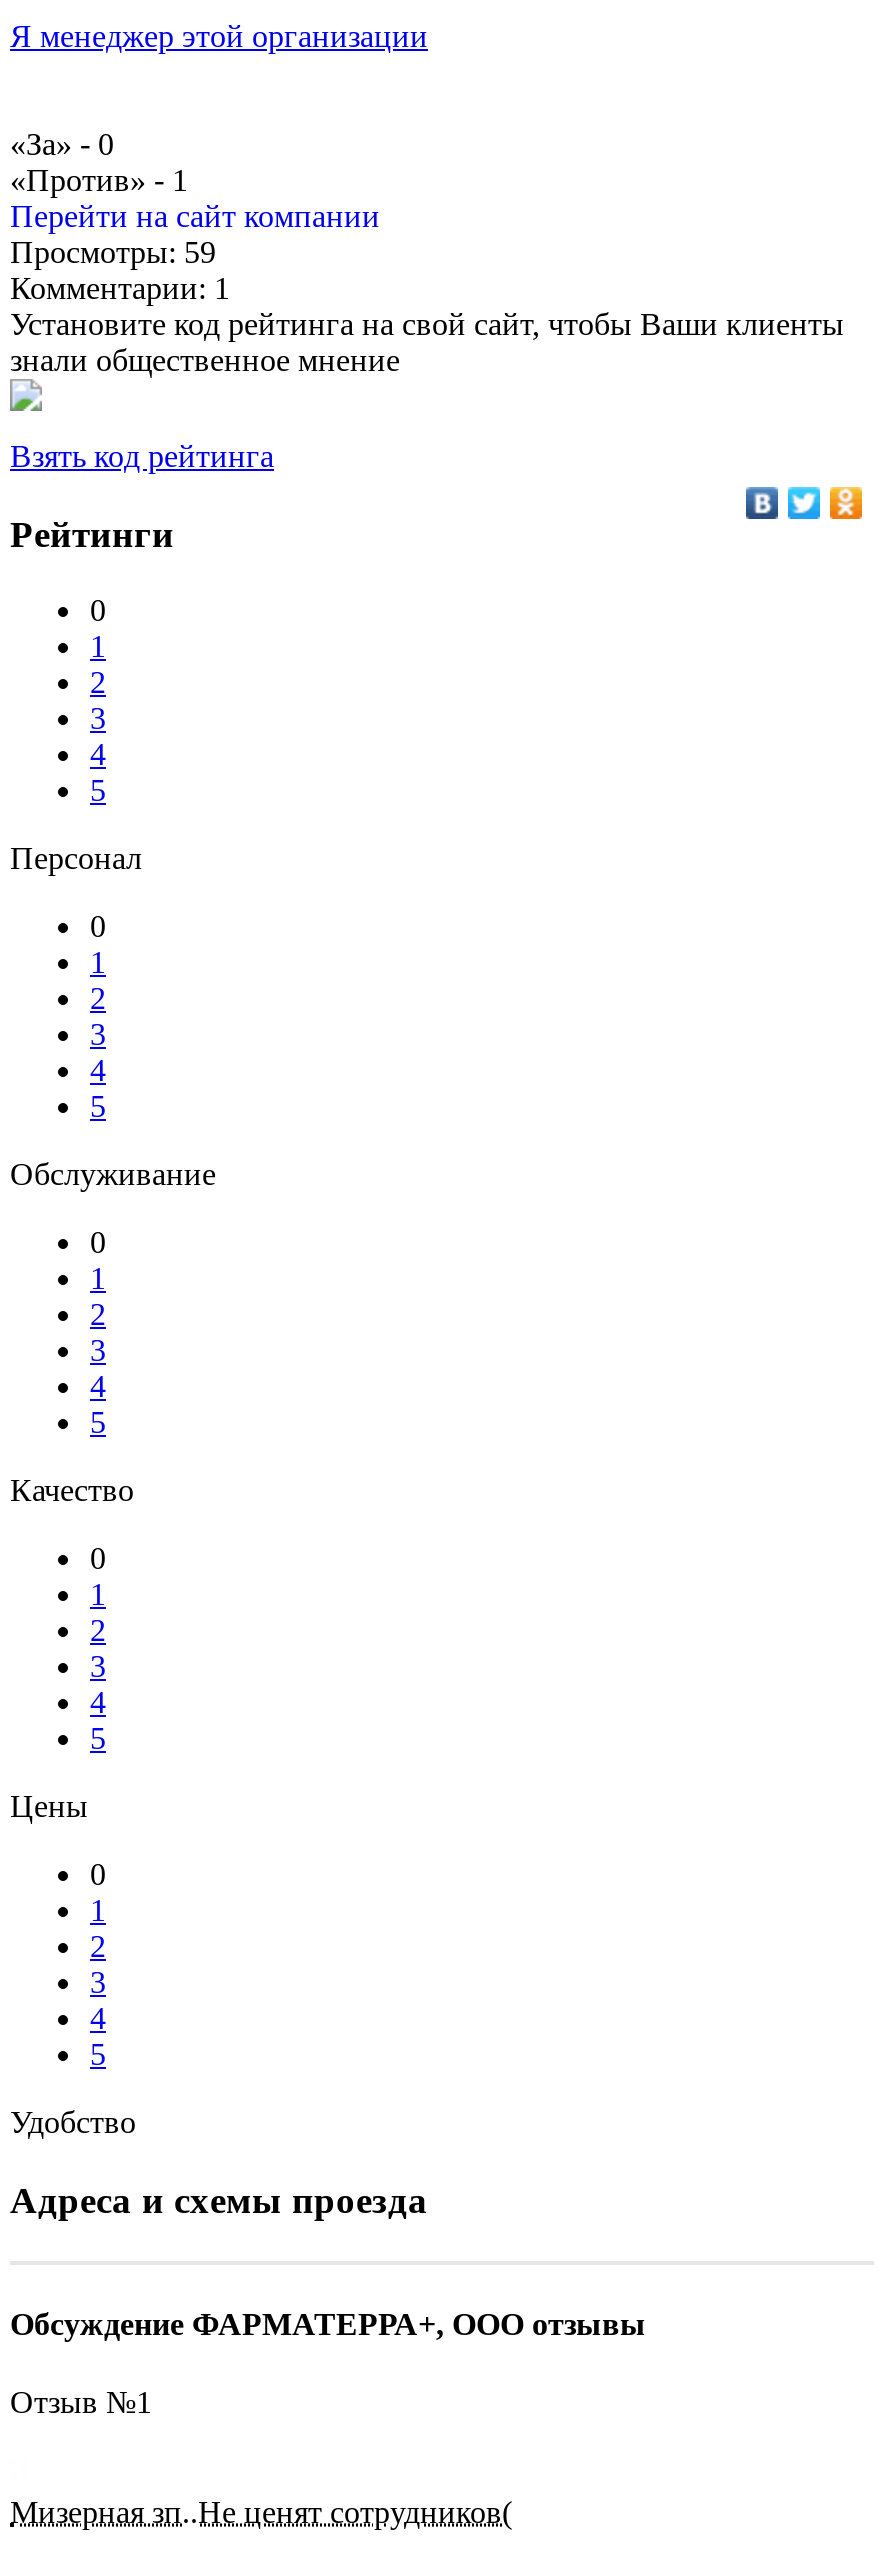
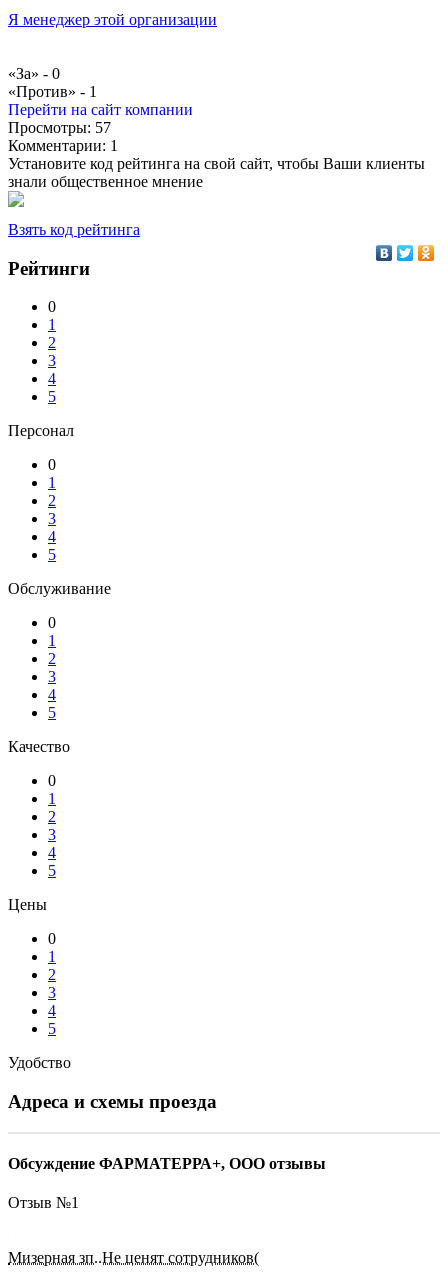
- Просмотры: 59
+ Просмотры: 57
